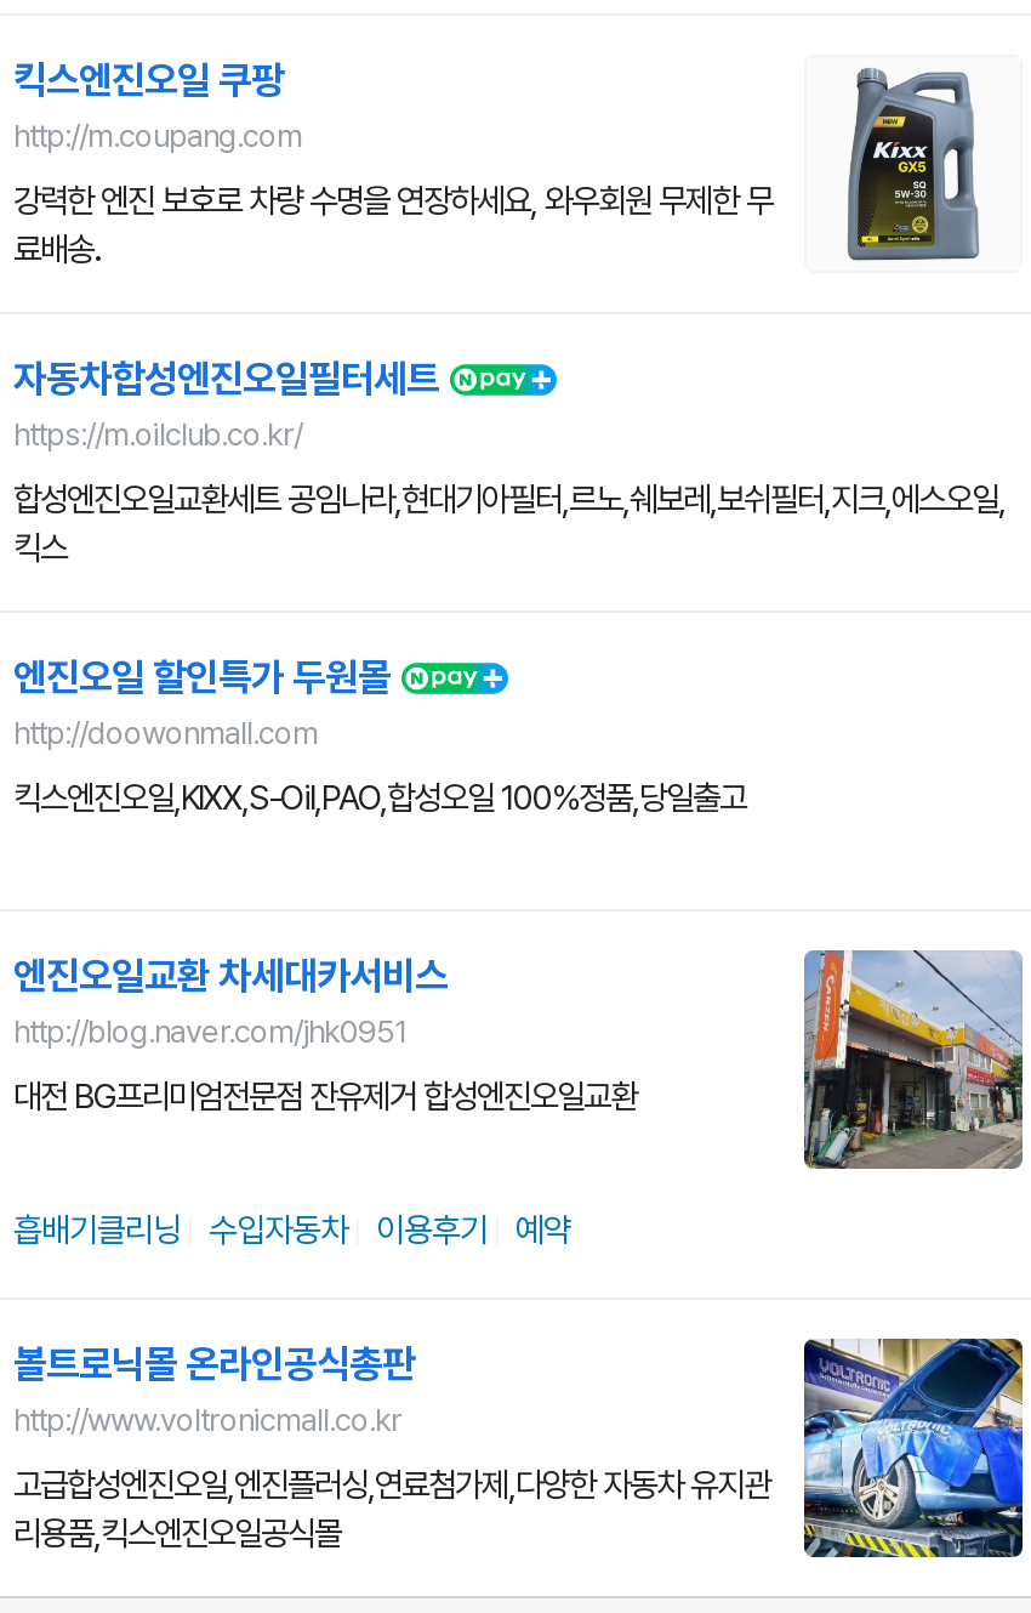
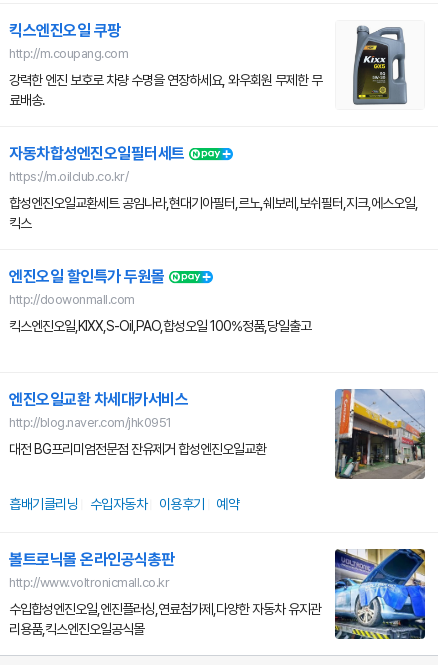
- 고급합성엔진오일,엔진플러싱,연료첨가제,다양한 자동차 유지관
+ 수입합성엔진오일,엔진플러싱,연료첨가제,다양한 자동차 유지관
